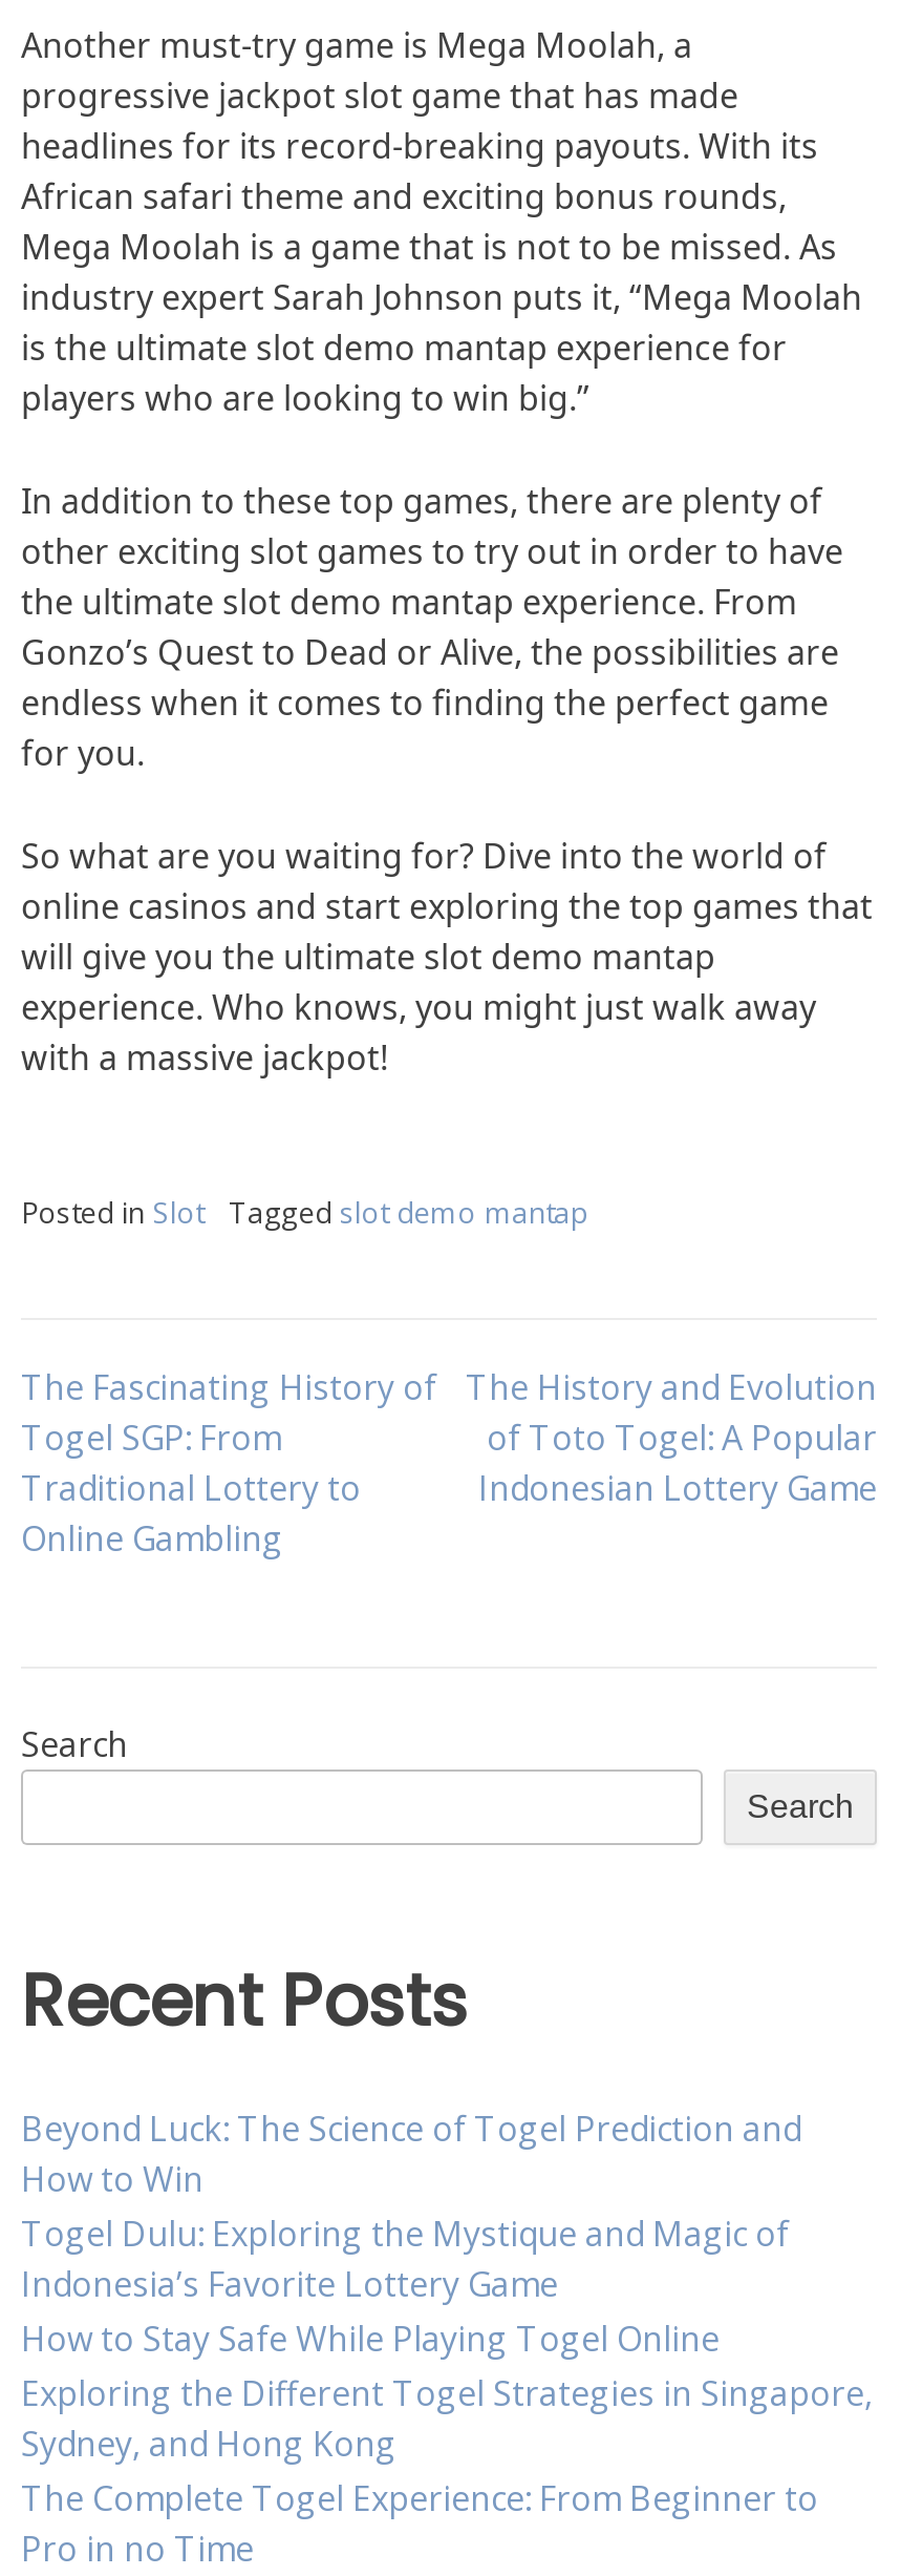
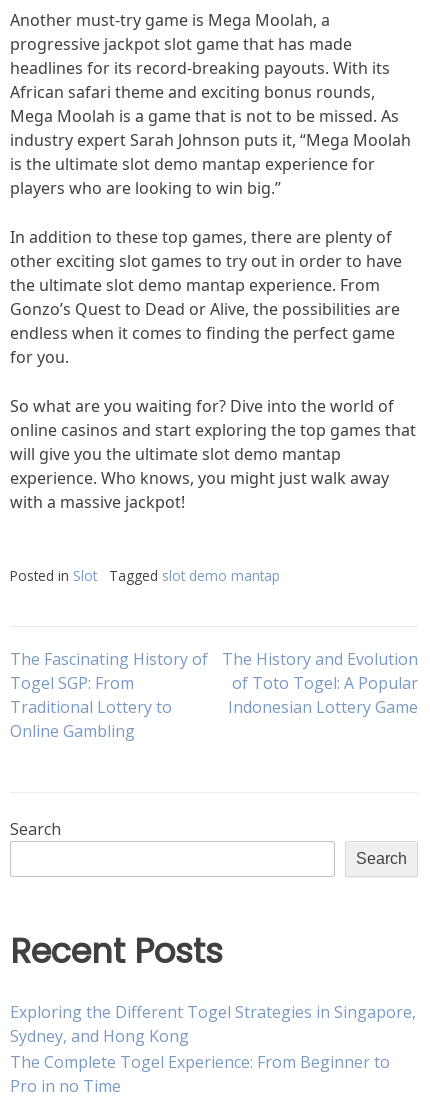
- Beyond Luck: The Science of Togel Prediction and
- How to Win
- Togel Dulu: Exploring the Mystique and Magic of
- Indonesia’s Favorite Lottery Game
- How to Stay Safe While Playing Togel Online
